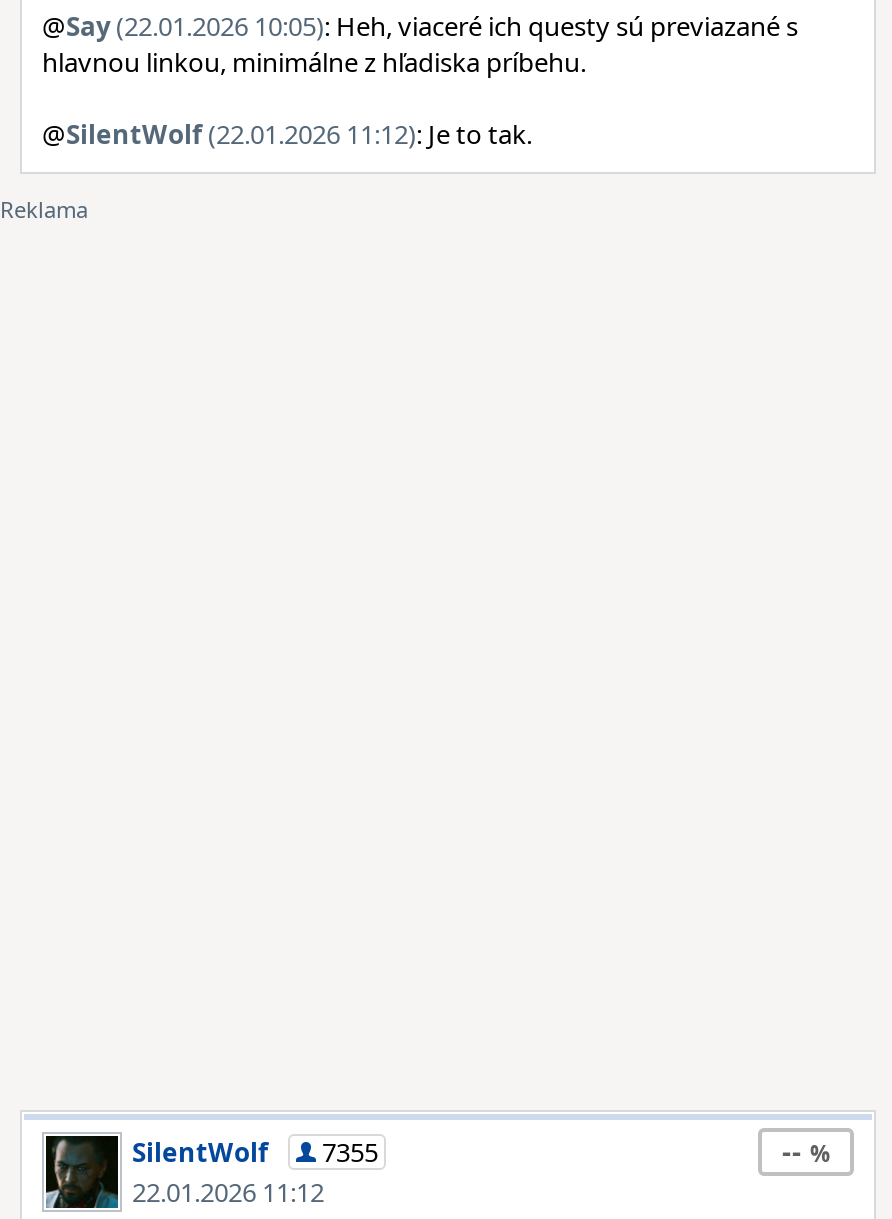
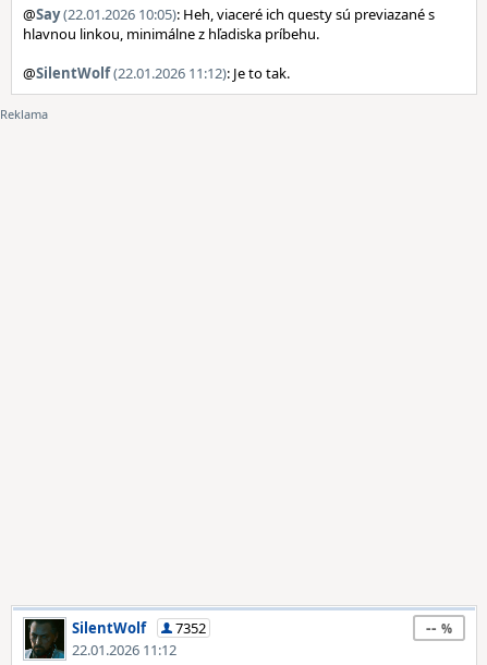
- SilentWolf 7355
+ SilentWolf 7352
